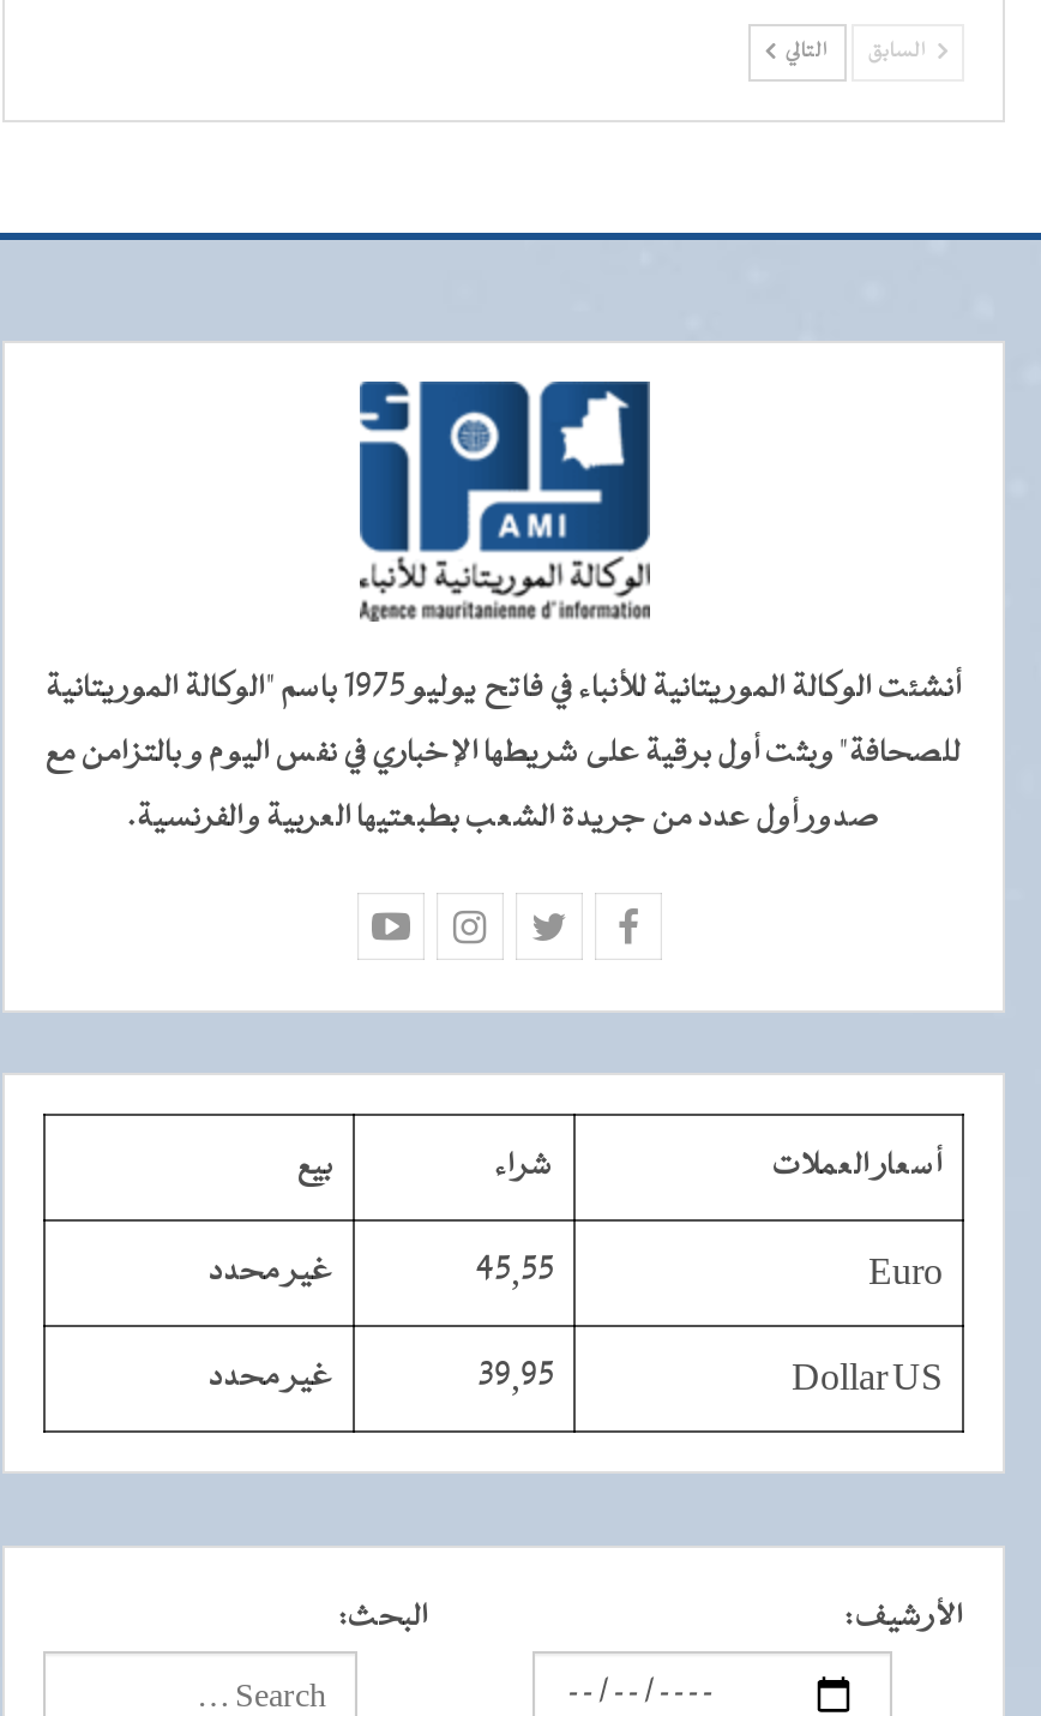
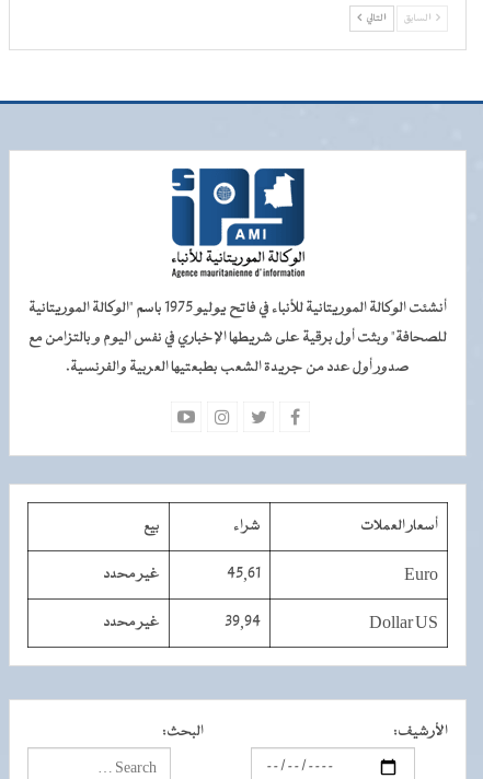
- 45,55
+ 45,61

- 39,95
+ 39,94
